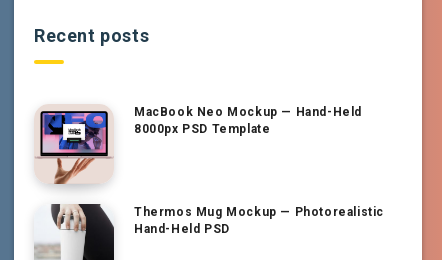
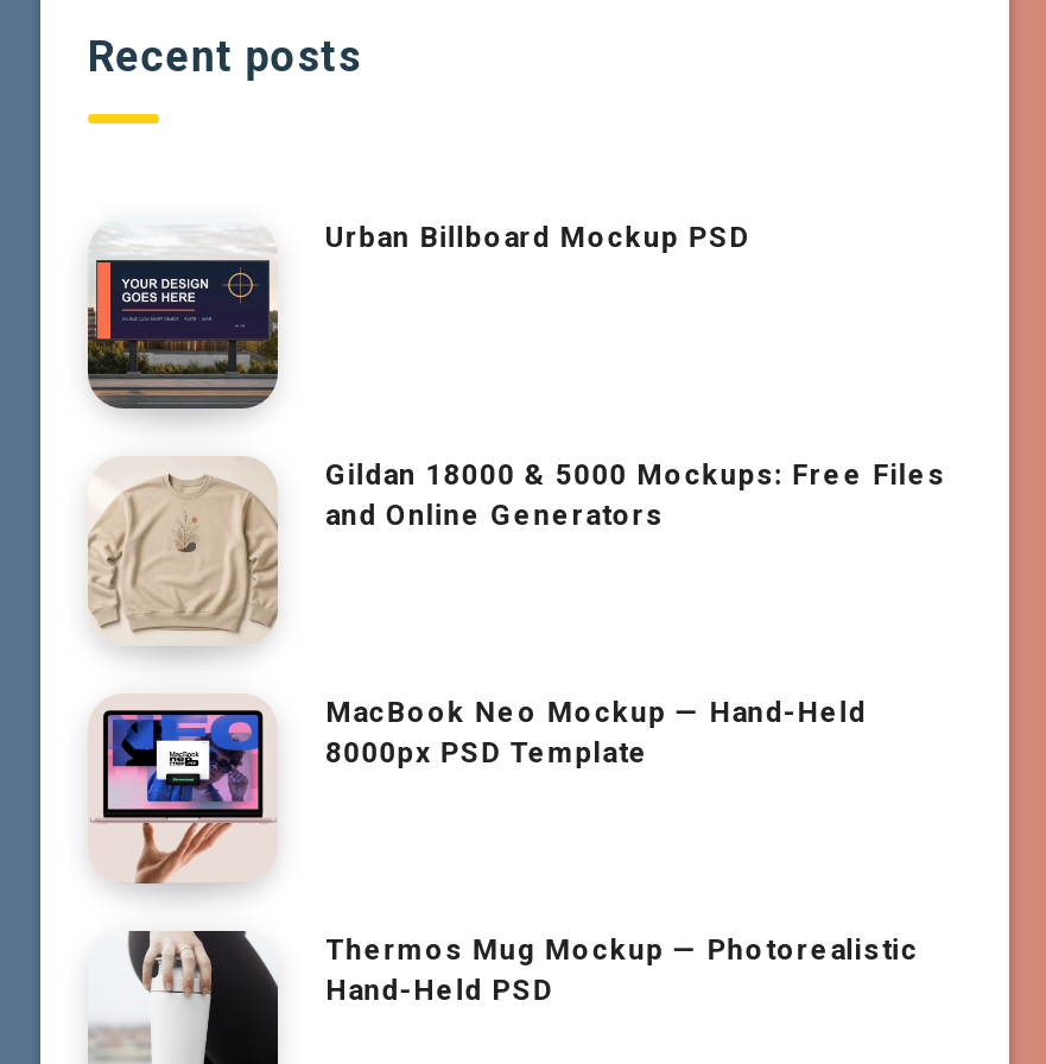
+ [image]
+ Urban Billboard Mockup PSD

+ [image]
+ Gildan 18000 & 5000 Mockups: Free Files
+ and Online Generators
